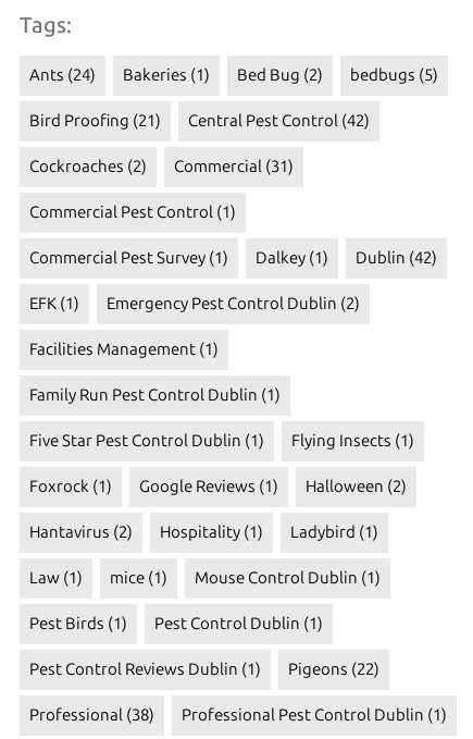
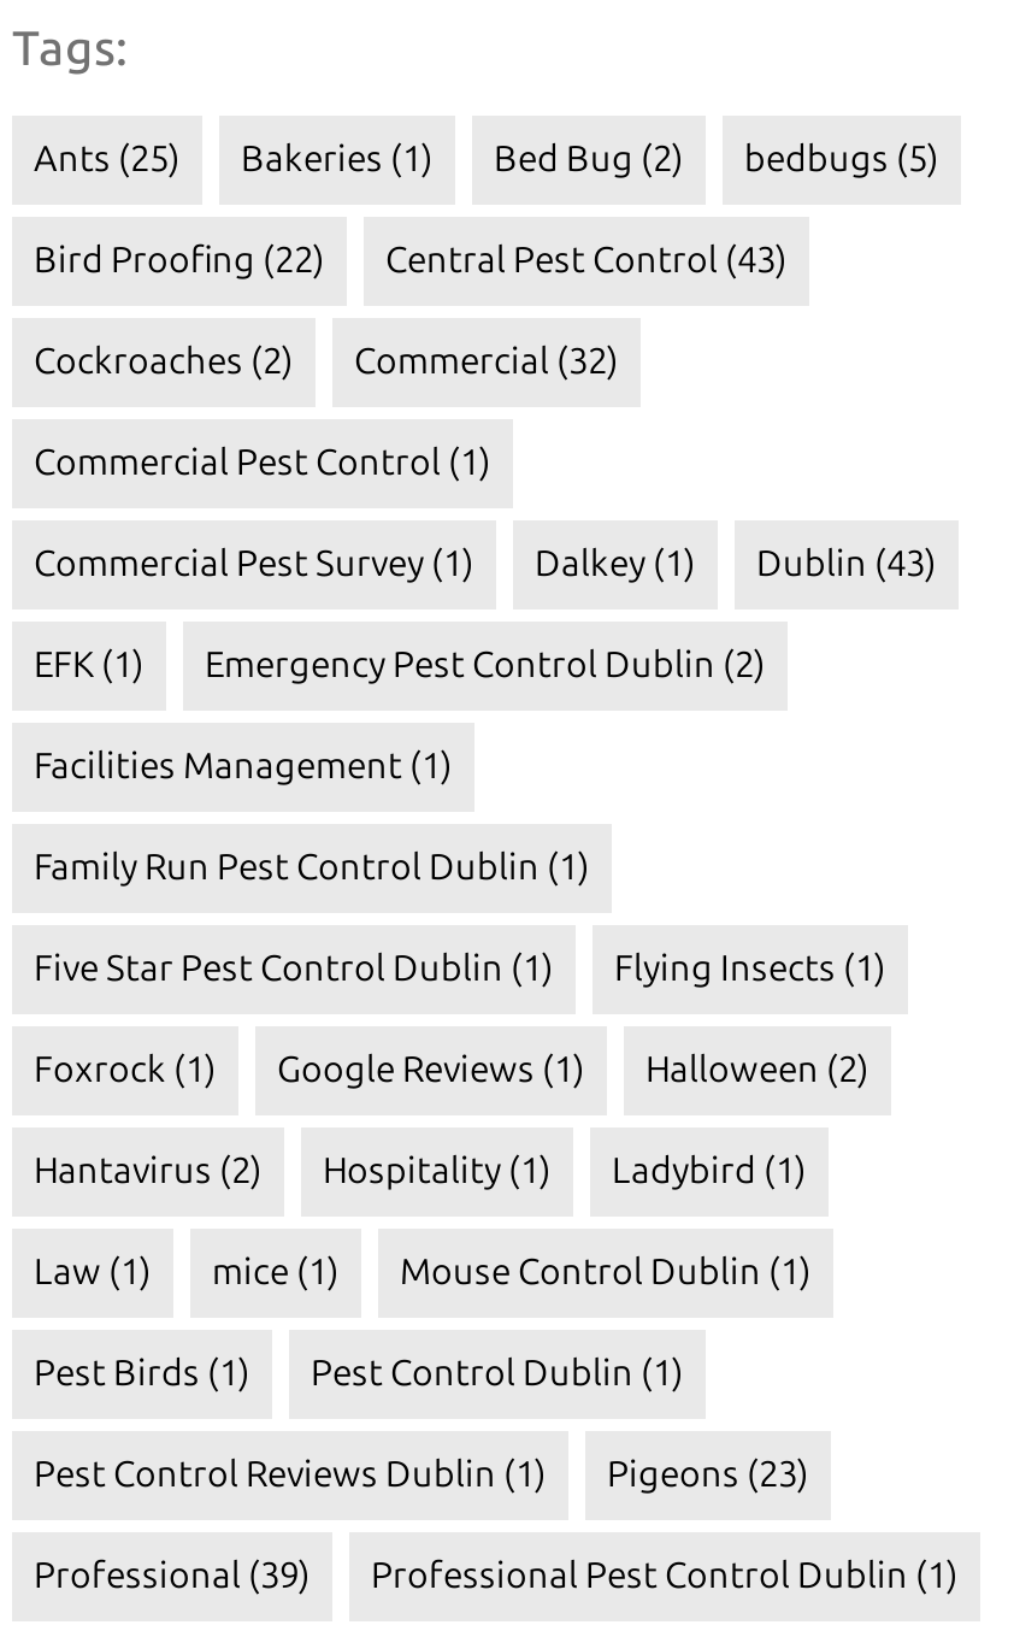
- Ants (24) Bakeries (1) Bed Bug (2) bedbugs (5)
+ Ants (25) Bakeries (1) Bed Bug (2) bedbugs (5)

- Bird Proofing (21)
+ Bird Proofing (22)

- Central Pest Control (42)
+ Central Pest Control (43)

- Cockroaches (2) Commercial (31)
+ Cockroaches (2) Commercial (32)

- Commercial Pest Survey (1) Dalkey (1) Dublin (42)
+ Commercial Pest Survey (1) Dalkey (1) Dublin (43)

- Pest Control Reviews Dublin (1) Pigeons (22)
+ Pest Control Reviews Dublin (1) Pigeons (23)

- Professional (38)
+ Professional (39)
